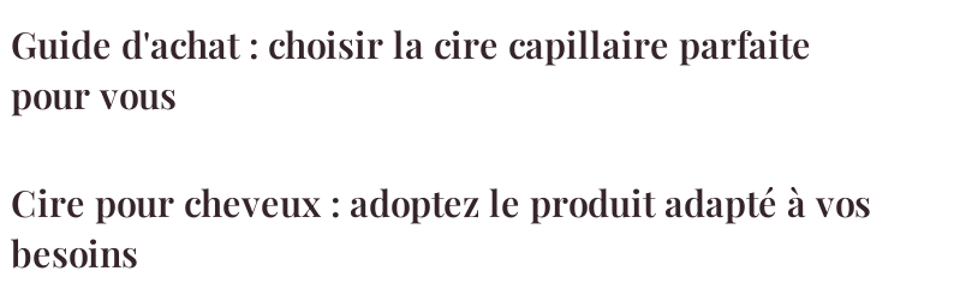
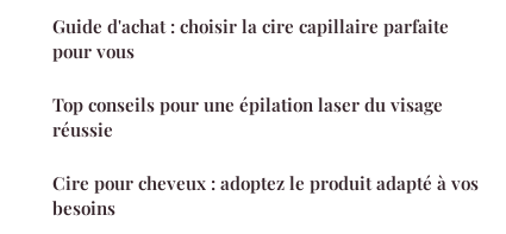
+ Top conseils pour une épilation laser du visage
+ réussie
